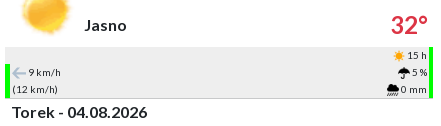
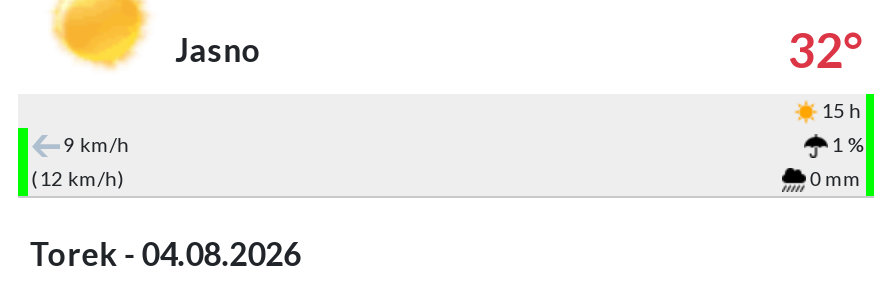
- 5 %
+ 1 %
